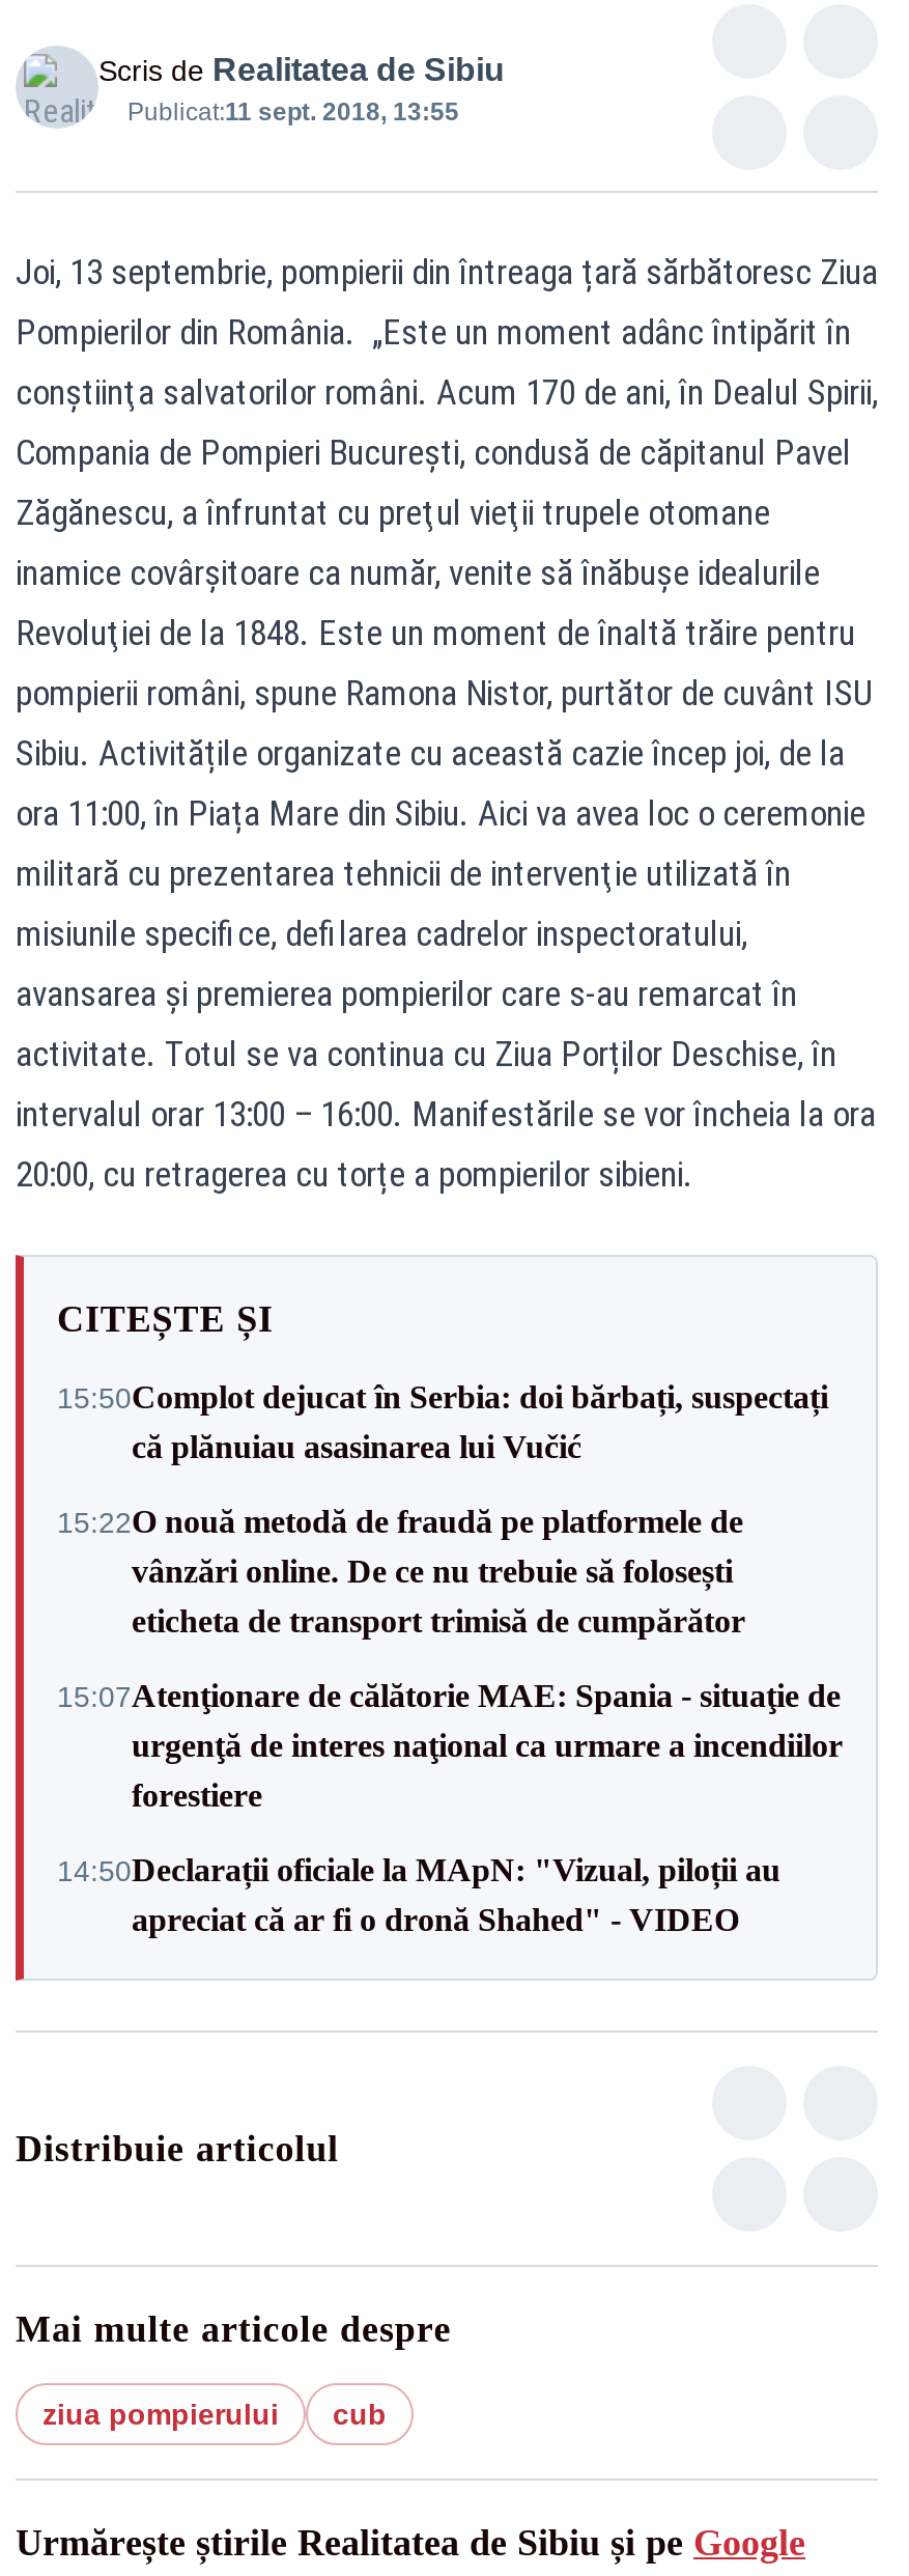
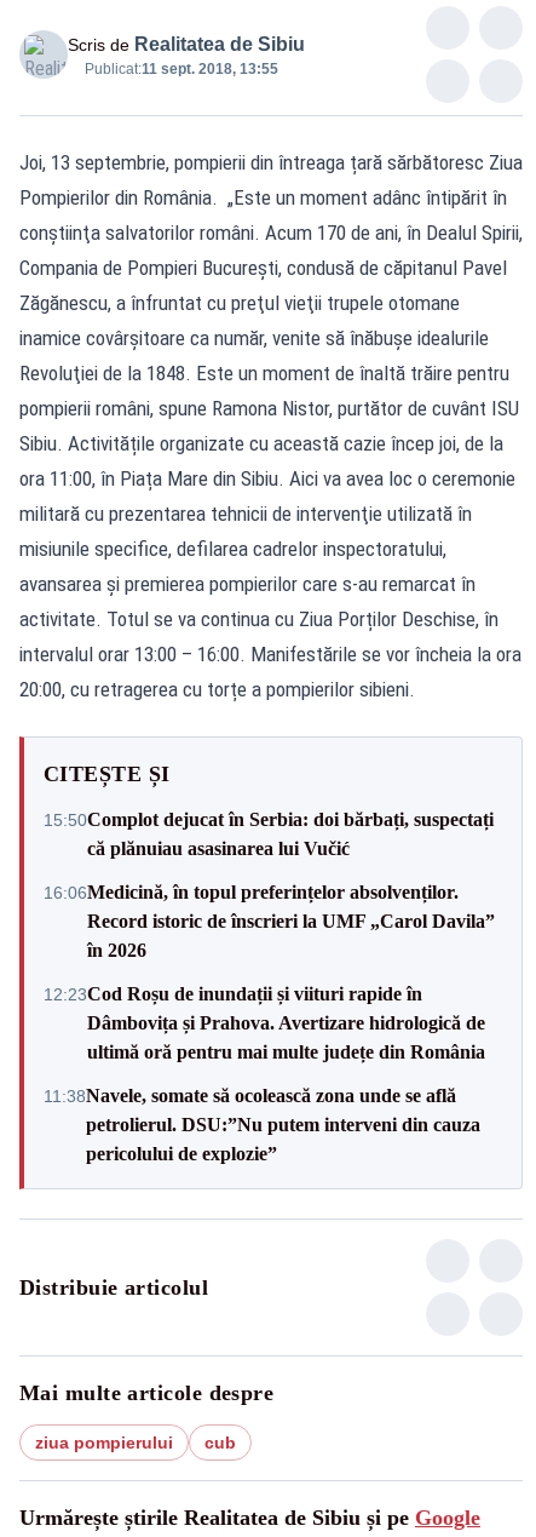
- 15:22O nouă metodă de fraudă pe platformele de
- vânzări online. De ce nu trebuie să folosești
- eticheta de transport trimisă de cumpărător
+ 16:06Medicină, în topul preferințelor absolvenților.
+ Record istoric de înscrieri la UMF „Carol Davila”
+ în 2026

- 15:07Atenţionare de călătorie MAE: Spania - situaţie de
- urgenţă de interes naţional ca urmare a incendiilor
- forestiere
+ 12:23Cod Roșu de inundații și viituri rapide în
+ Dâmbovița și Prahova. Avertizare hidrologică de
+ ultimă oră pentru mai multe județe din România

- 14:50Declarații oficiale la MApN: "Vizual, piloții au
- apreciat că ar fi o dronă Shahed" - VIDEO
+ 11:38Navele, somate să ocolească zona unde se află
+ petrolierul. DSU:”Nu putem interveni din cauza
+ pericolului de explozie”
